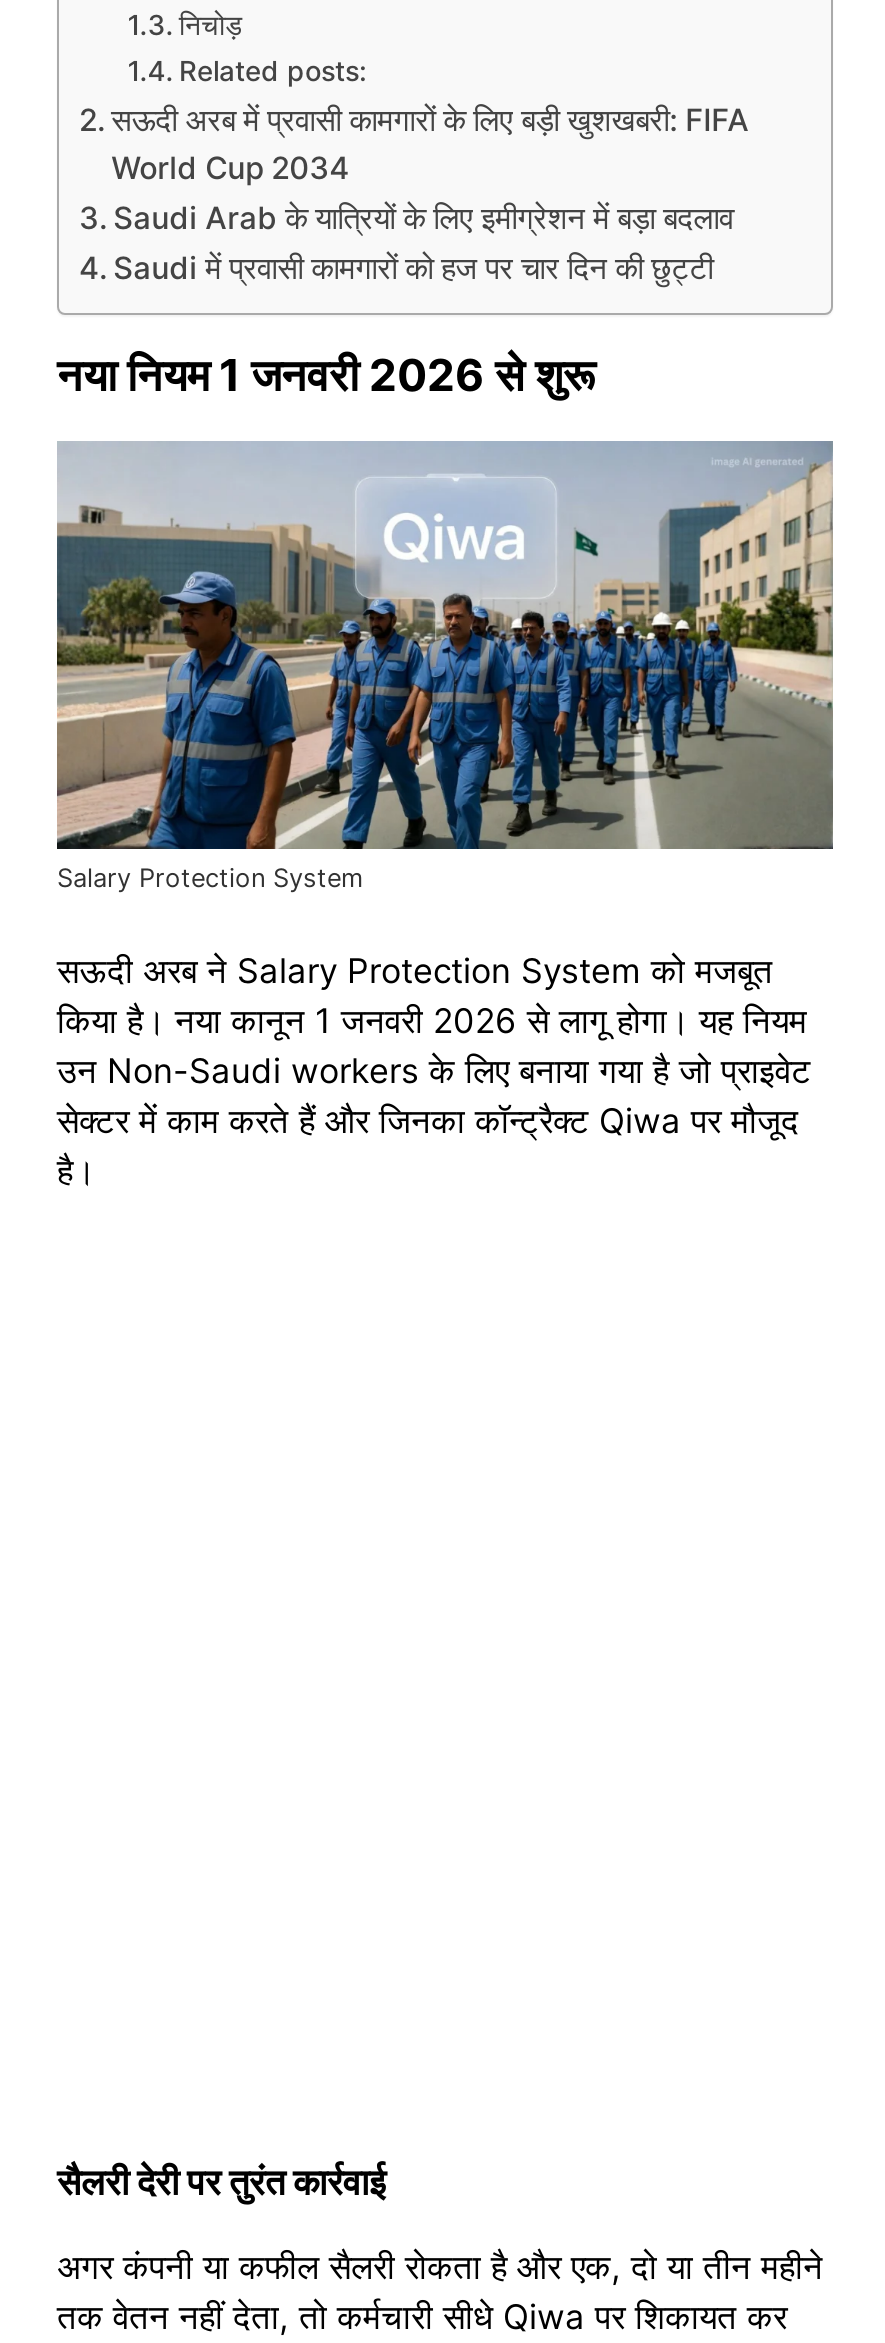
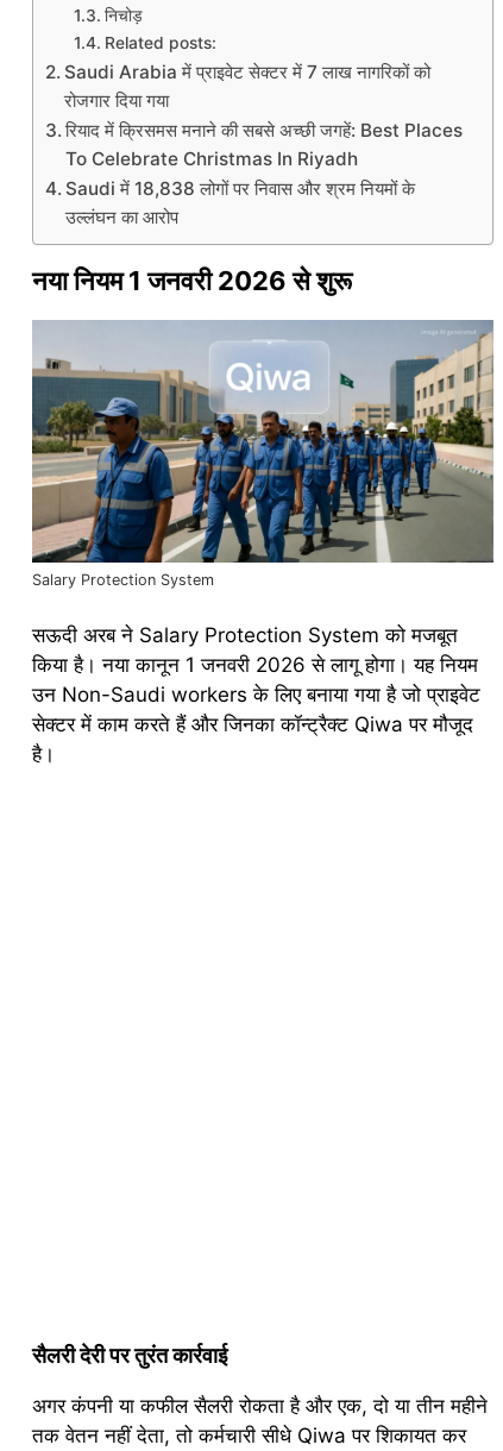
- सऊदी अरब में प्रवासी कामगारों के लिए बड़ी खुशखबरी: FIFA
- World Cup 2034
- Saudi Arab के यात्रियों के लिए इमीग्रेशन में बड़ा बदलाव
- Saudi में प्रवासी कामगारों को हज पर चार दिन की छुट्टी
+ Saudi Arabia में प्राइवेट सेक्टर में 7 लाख नागरिकों को
+ रोजगार दिया गया
+ रियाद में क्रिसमस मनाने की सबसे अच्छी जगहें: Best Places
+ To Celebrate Christmas In Riyadh
+ Saudi में 18,838 लोगों पर निवास और श्रम नियमों के
+ उल्लंघन का आरोप
